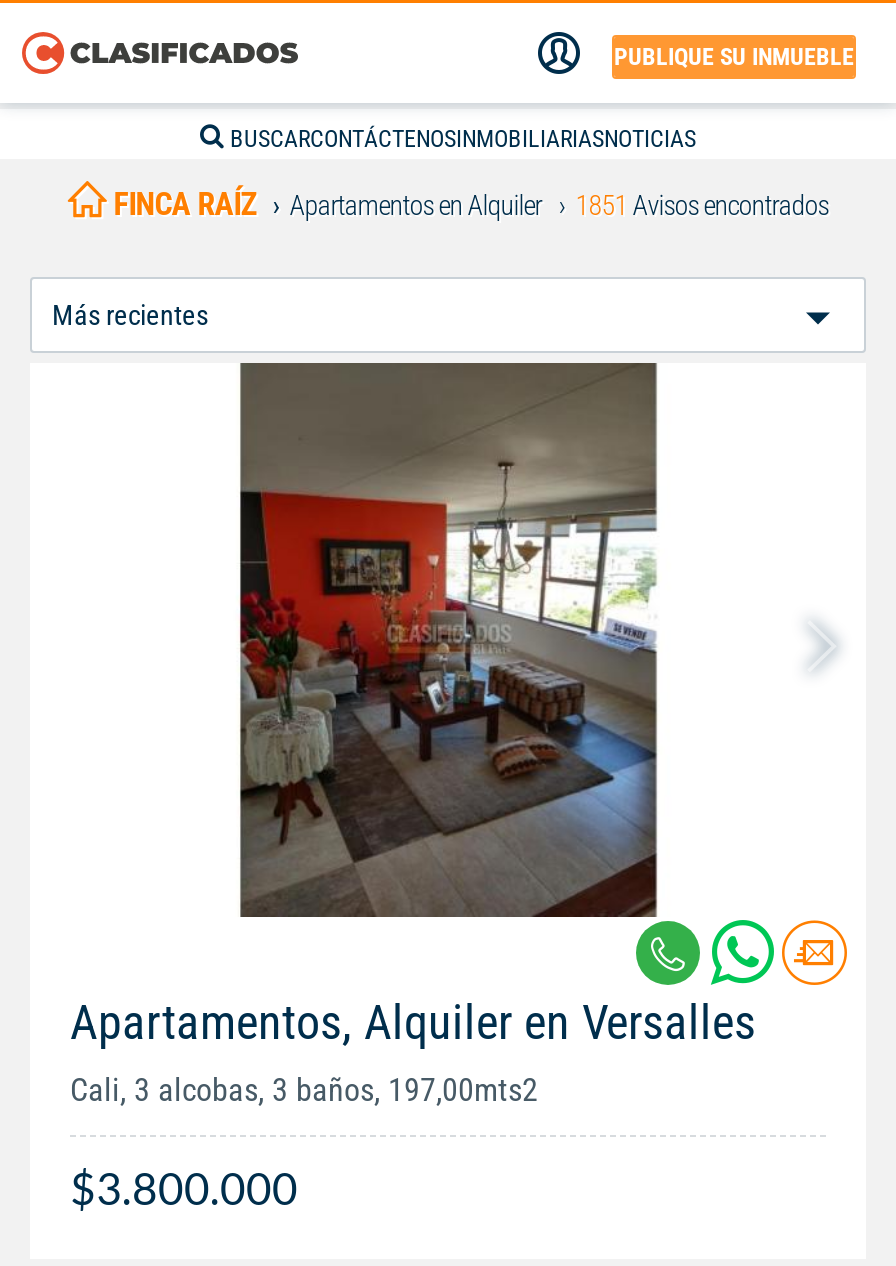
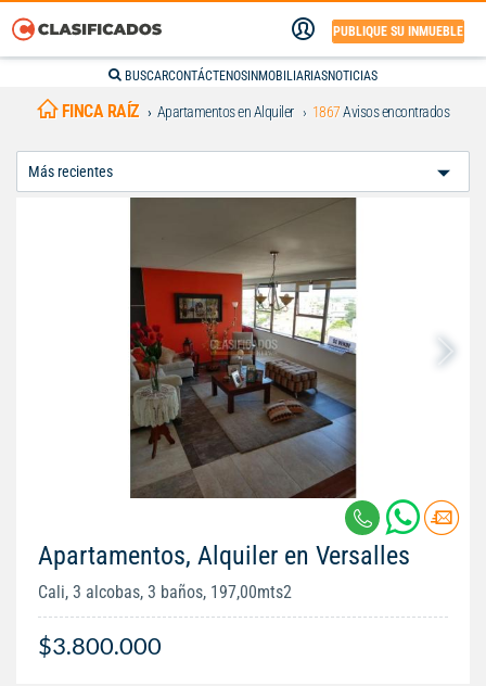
- 1851 Avisos encontrados
+ 1867 Avisos encontrados
